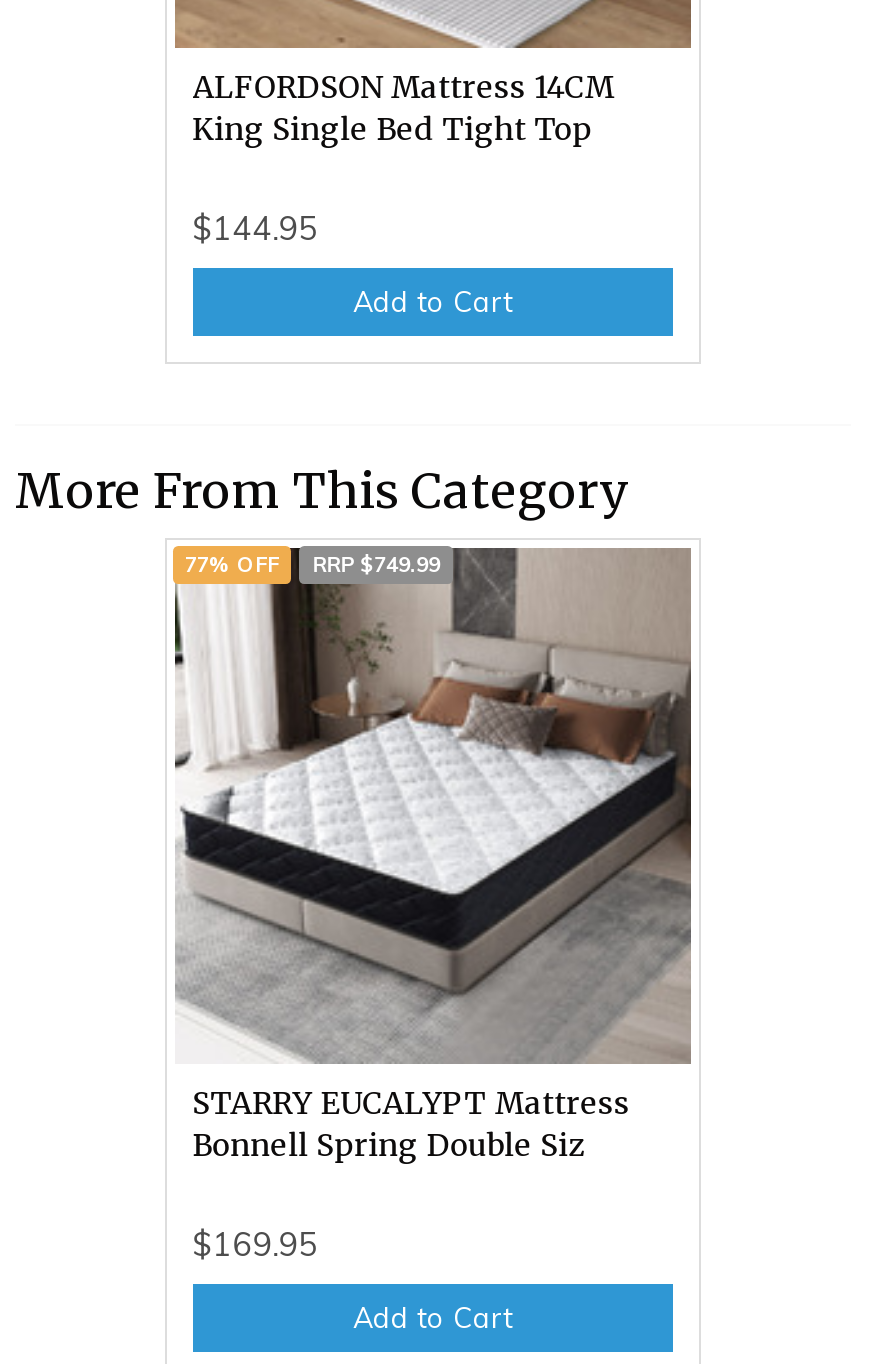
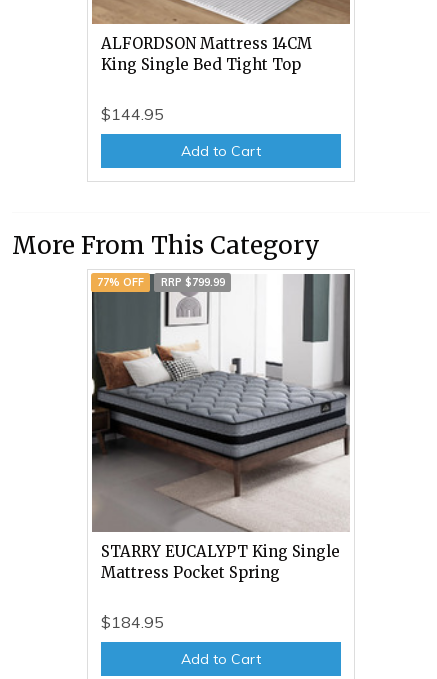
- [image]
- 77% OFF RRP $749.99
+ [image]
+ 77% OFF RRP $799.99

- STARRY EUCALYPT Mattress
- Bonnell Spring Double Siz
+ STARRY EUCALYPT King Single
+ Mattress Pocket Spring

- $169.95
+ $184.95
